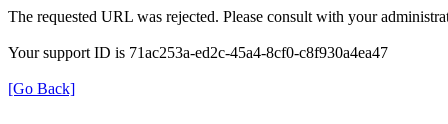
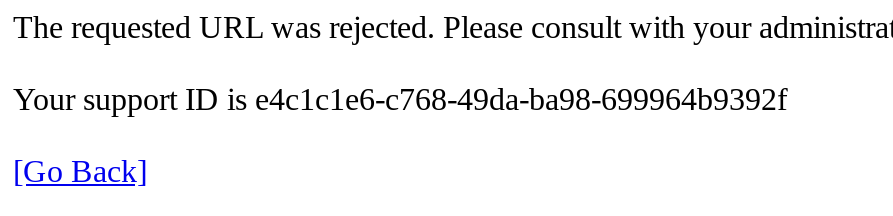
- Your support ID is 71ac253a-ed2c-45a4-8cf0-c8f930a4ea47
+ Your support ID is e4c1c1e6-c768-49da-ba98-699964b9392f
